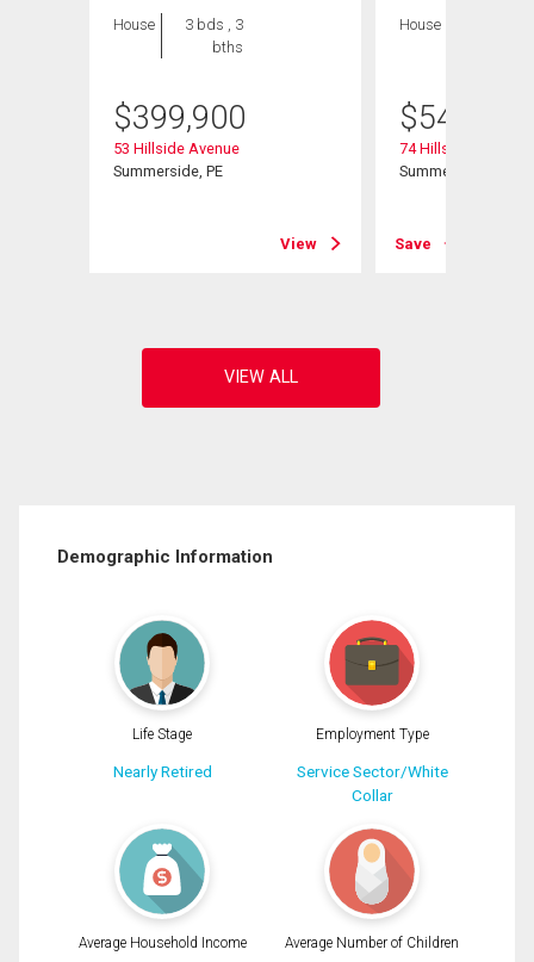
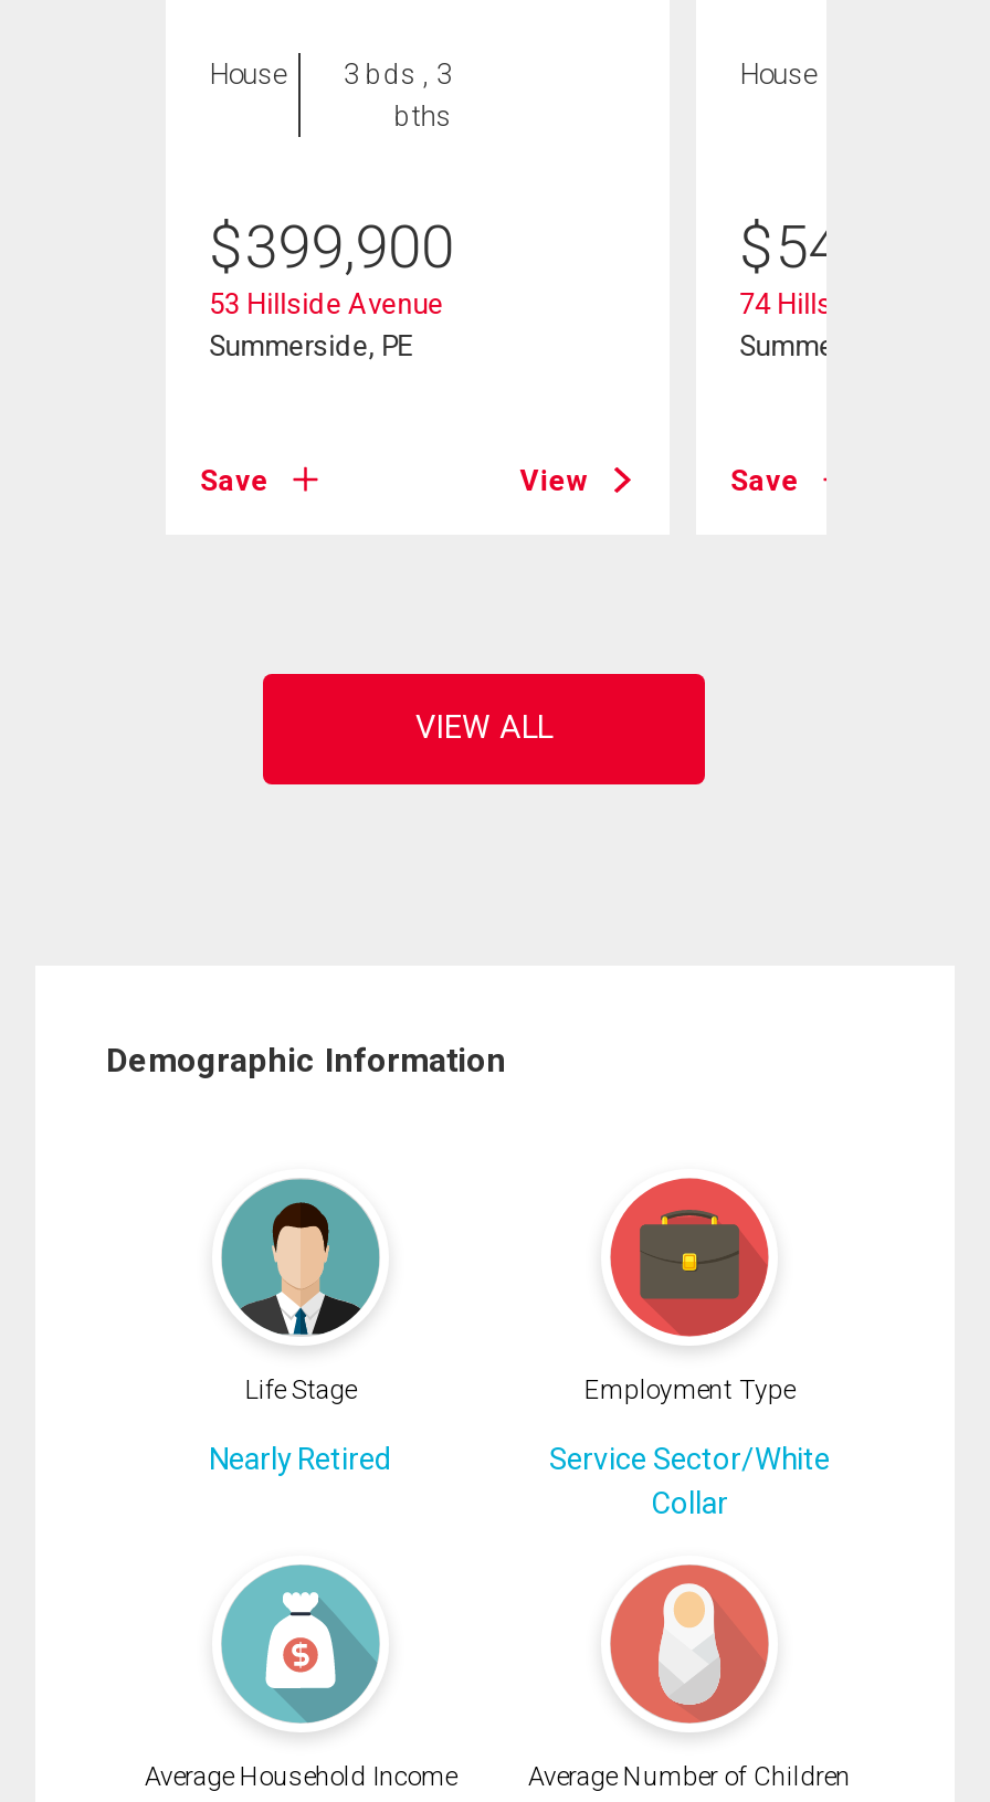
+ Save
